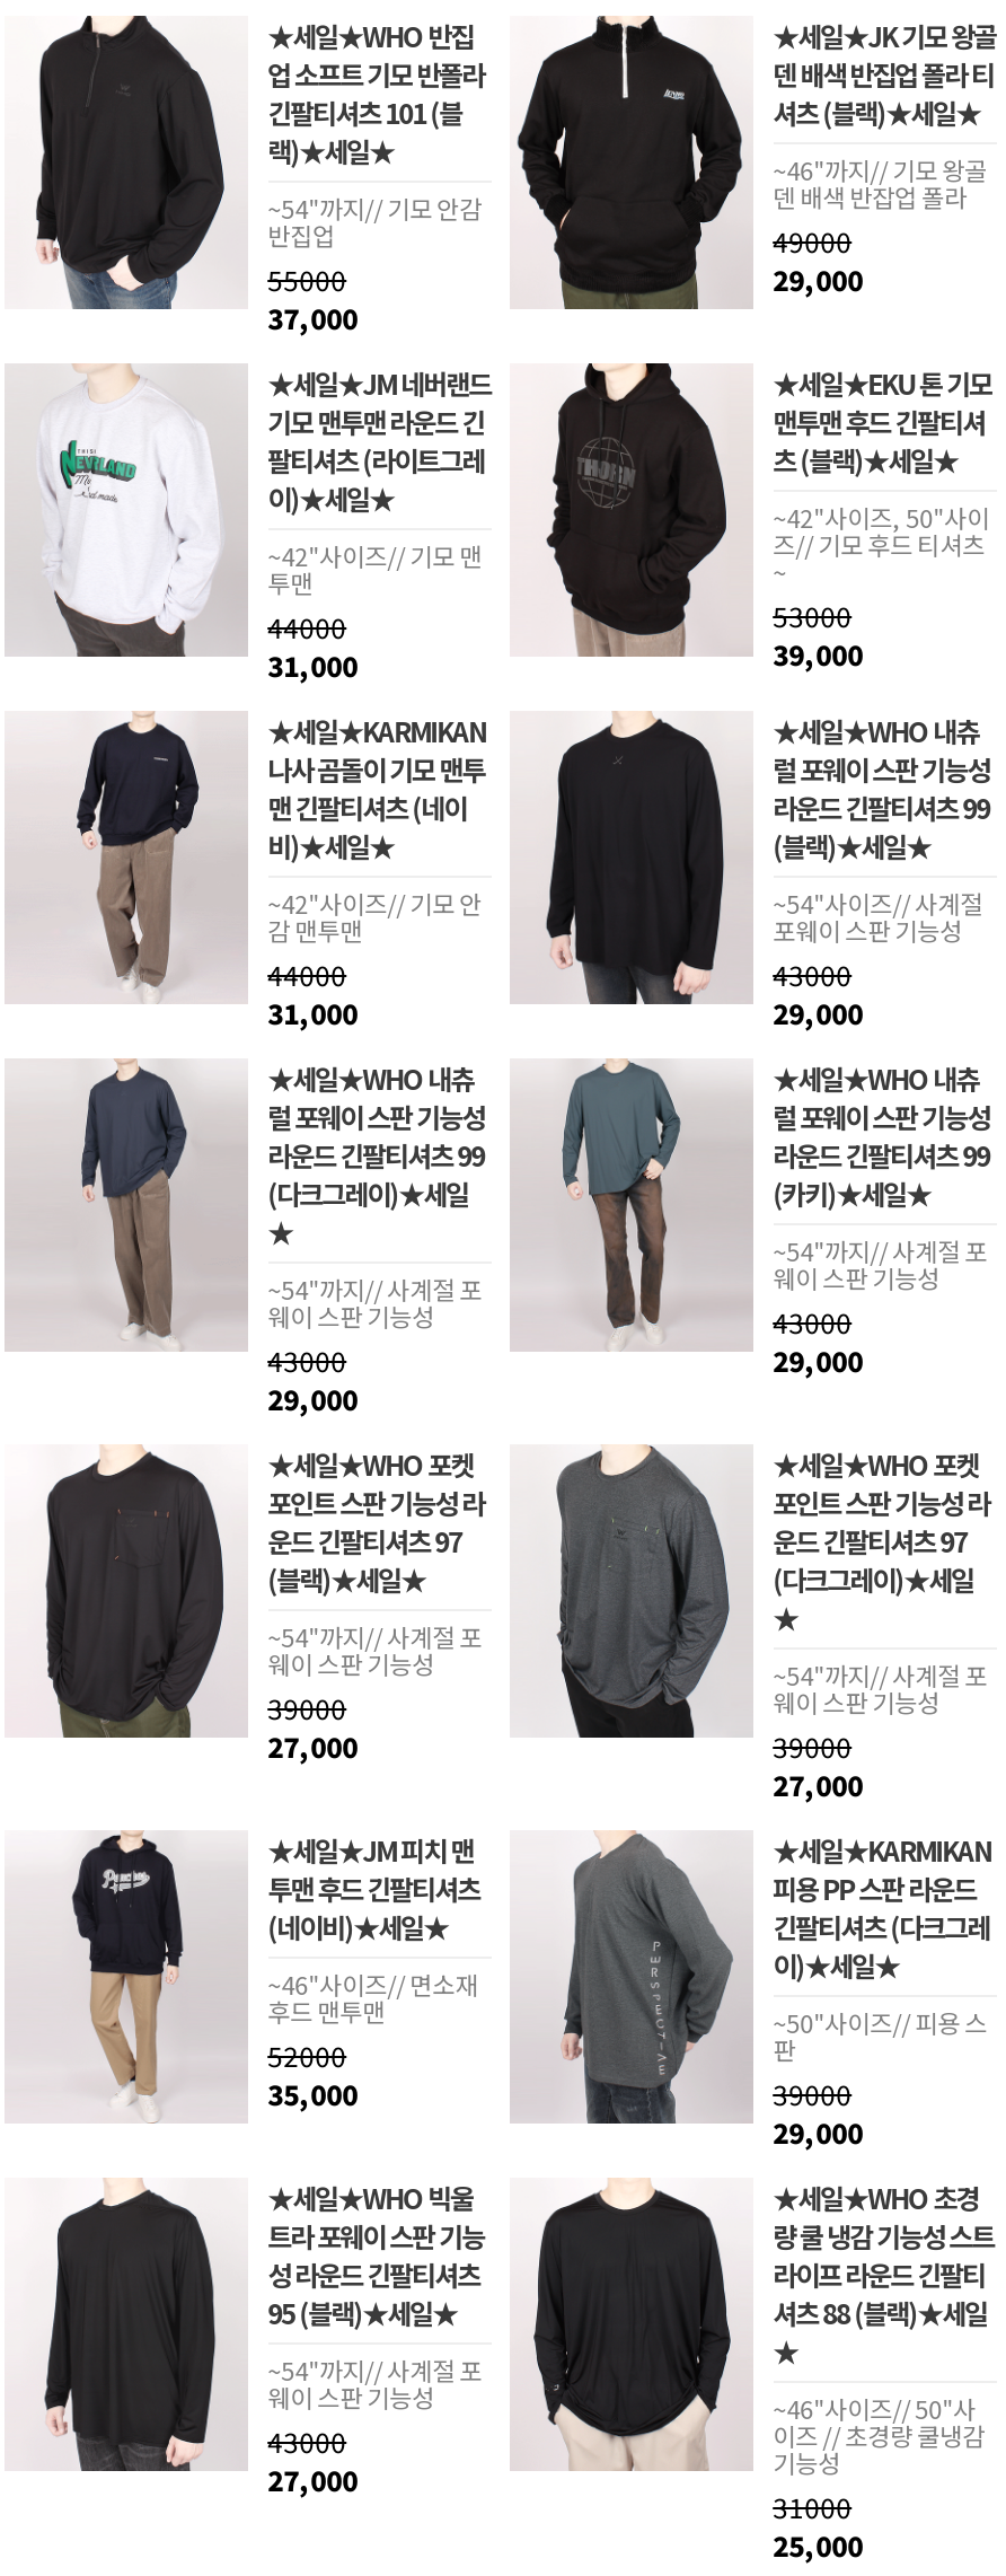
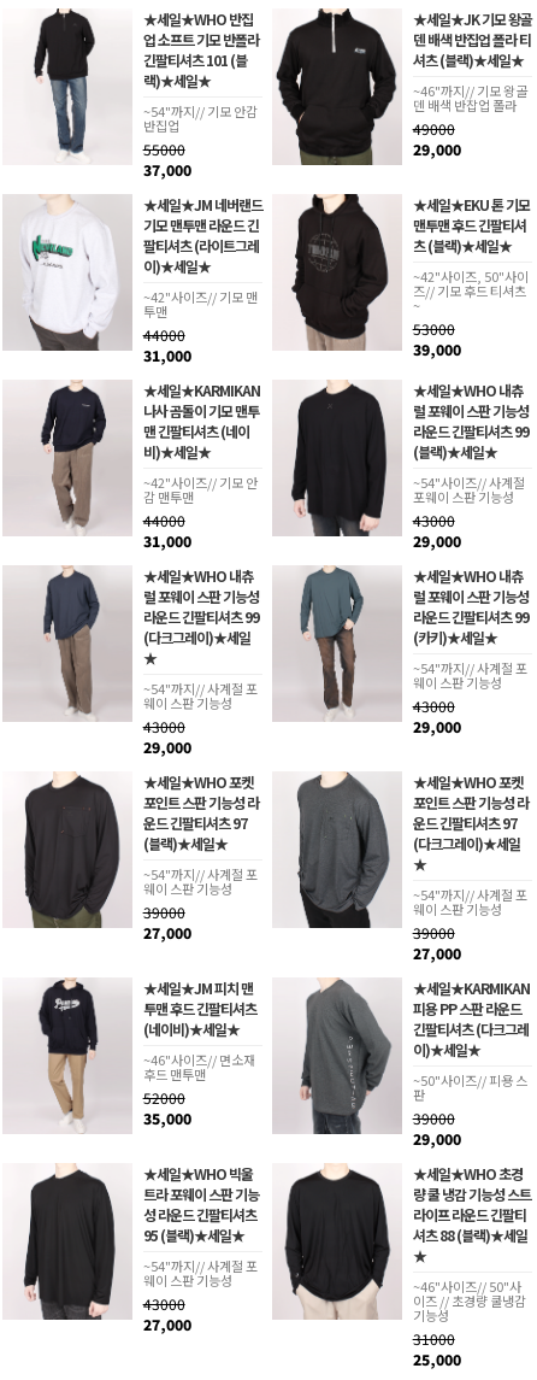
- [image]
+ [image]
